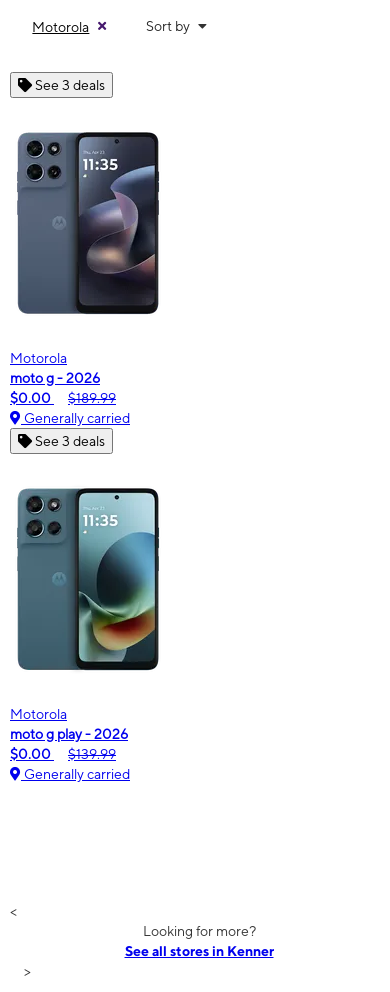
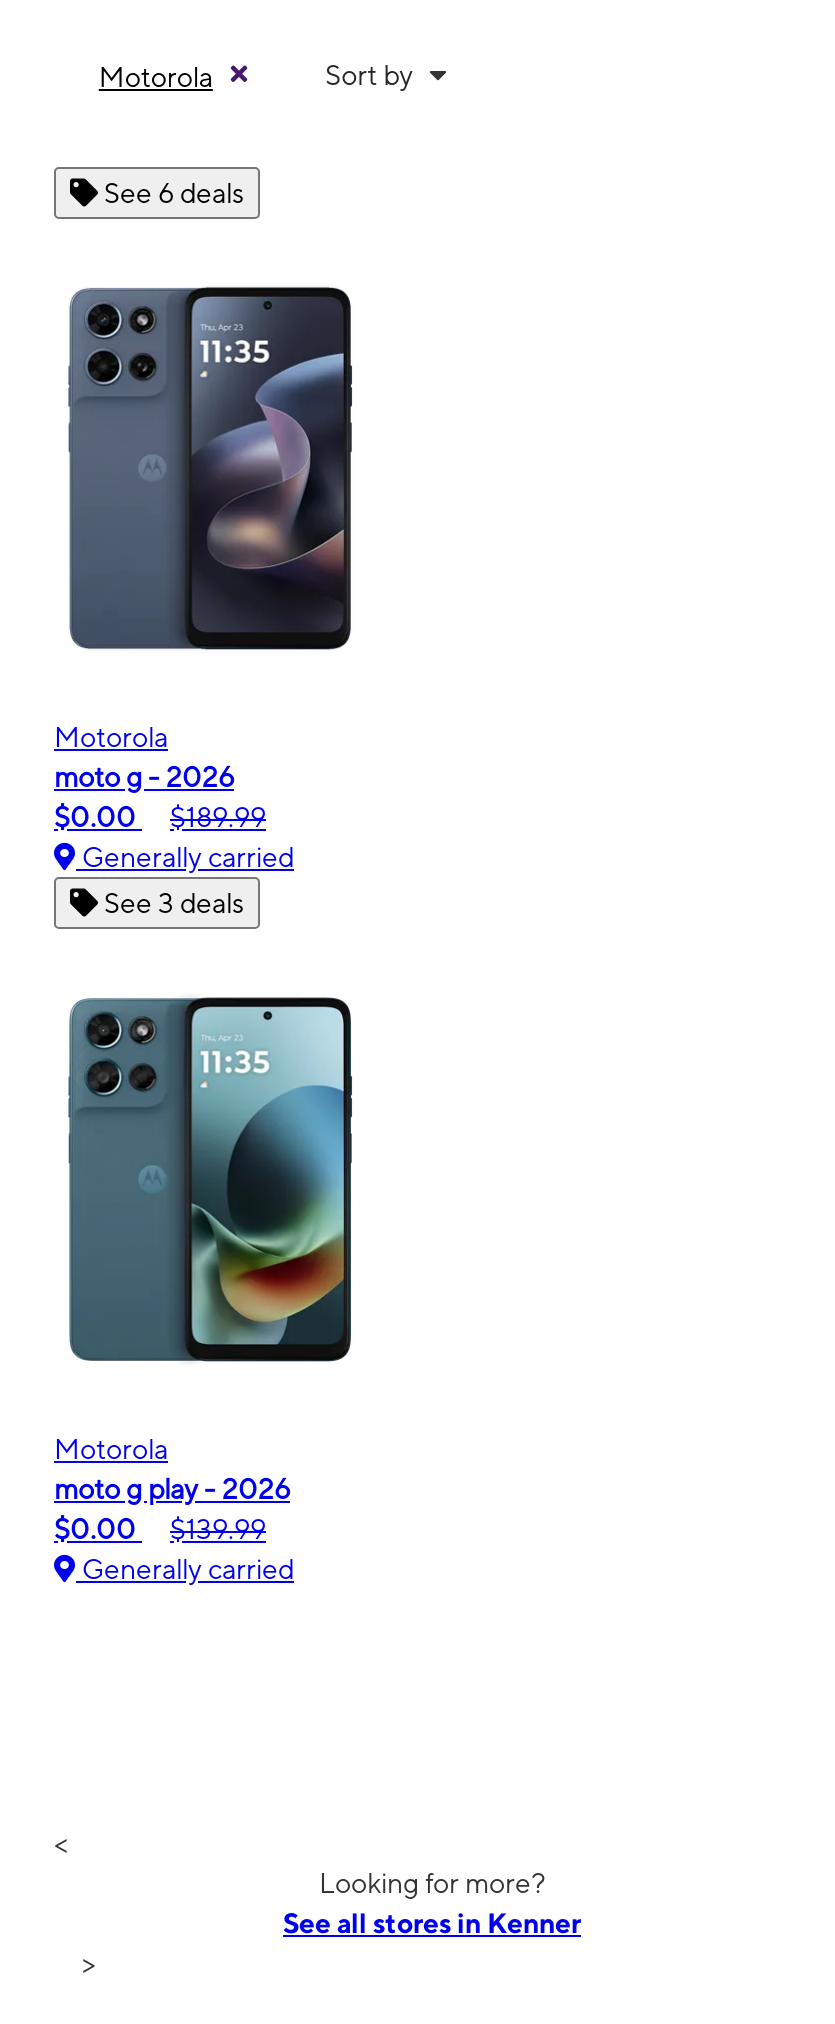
- See 3 deals
+ See 6 deals
